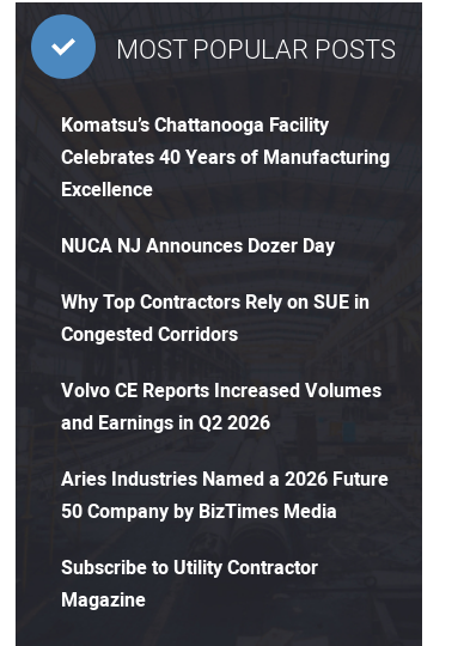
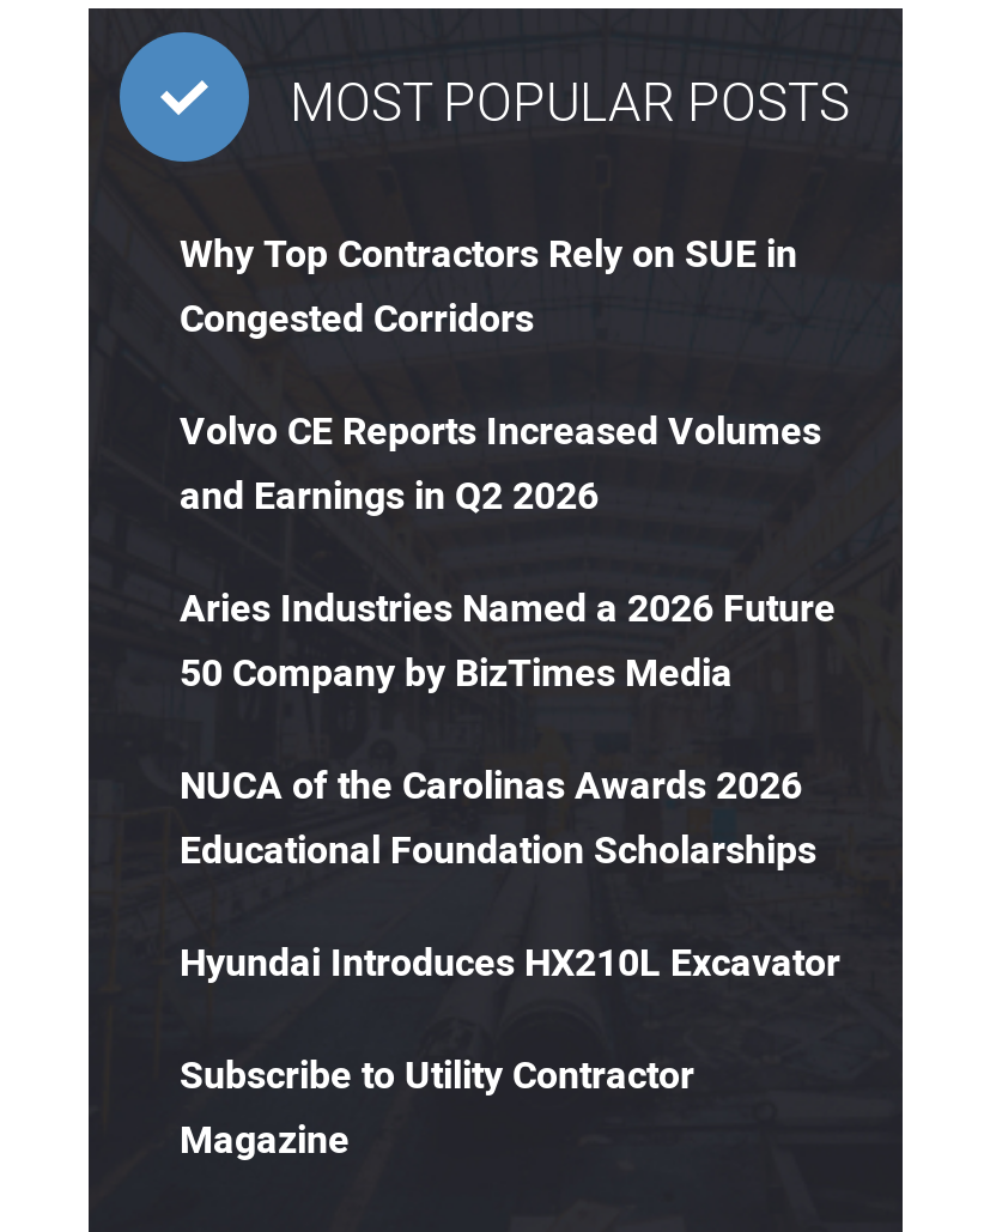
- Komatsu’s Chattanooga Facility
- Celebrates 40 Years of Manufacturing
- Excellence
- NUCA NJ Announces Dozer Day

moved up: [image] | Why Top Contractors Rely on SUE in | Congested Corridors | Volvo CE Reports Increased Volumes | and Earnings in Q2 2026 | Aries Industries Named a 2026 Future | 50 Company by BizTimes Media

+ NUCA of the Carolinas Awards 2026
+ Educational Foundation Scholarships
+ Hyundai Introduces HX210L Excavator
